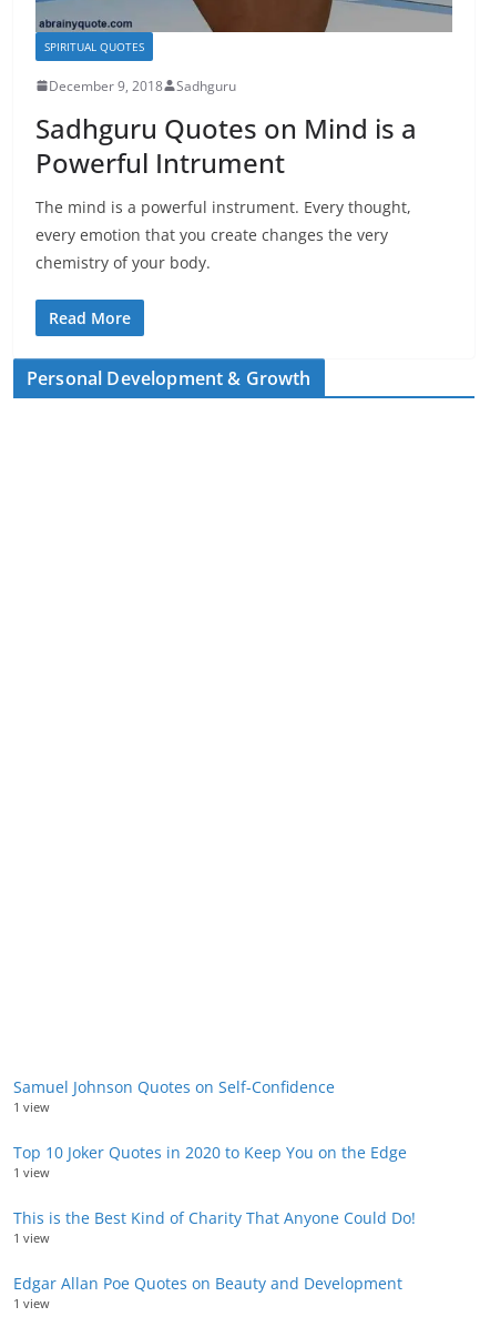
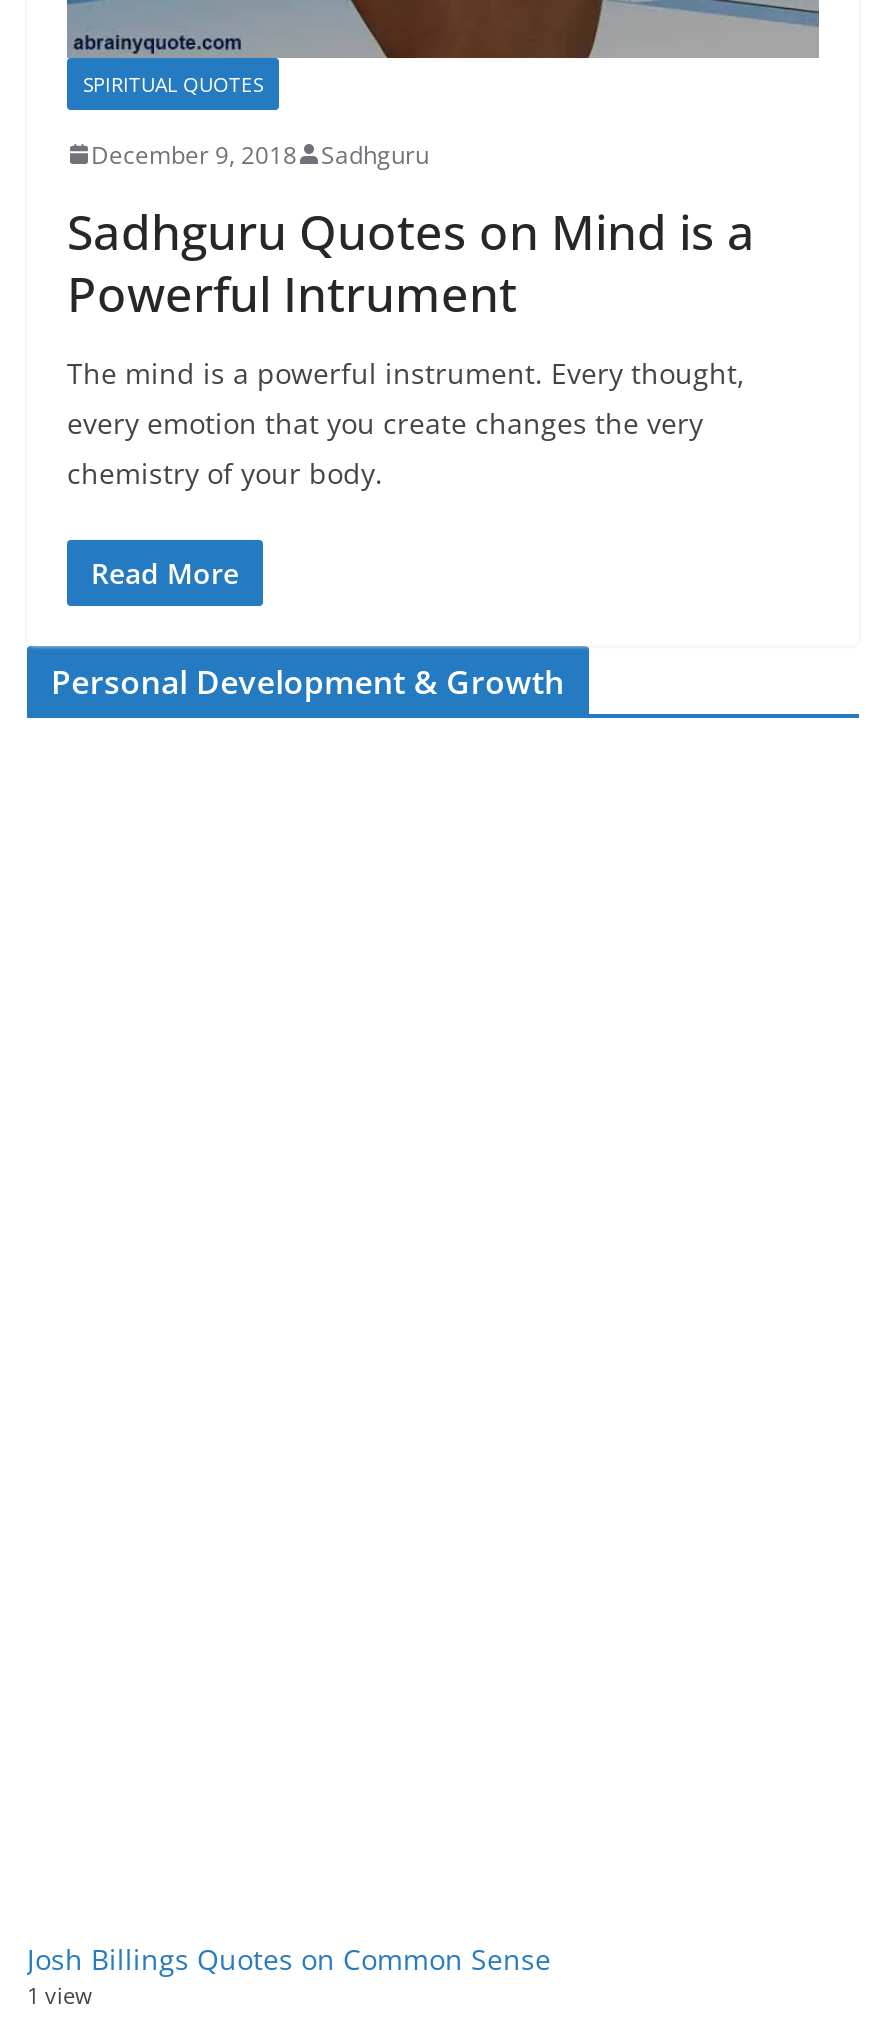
- Samuel Johnson Quotes on Self-Confidence
- 1 view
- Top 10 Joker Quotes in 2020 to Keep You on the Edge
- 1 view
- This is the Best Kind of Charity That Anyone Could Do!
- 1 view
- Edgar Allan Poe Quotes on Beauty and Development
+ Josh Billings Quotes on Common Sense
